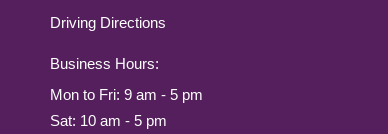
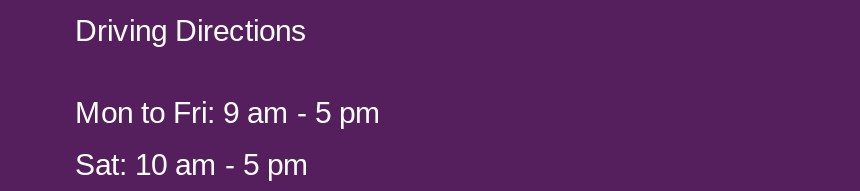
- Business Hours:
